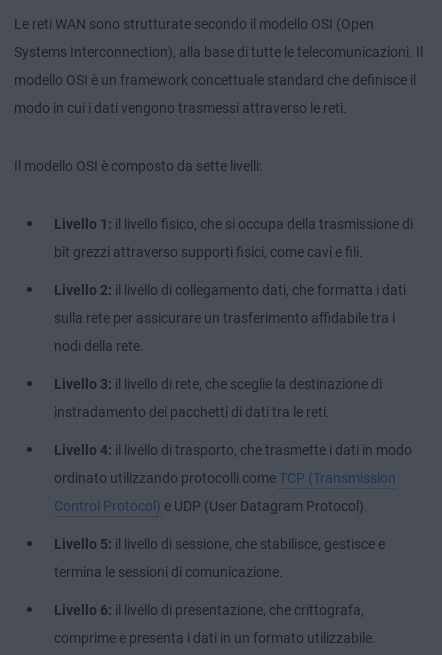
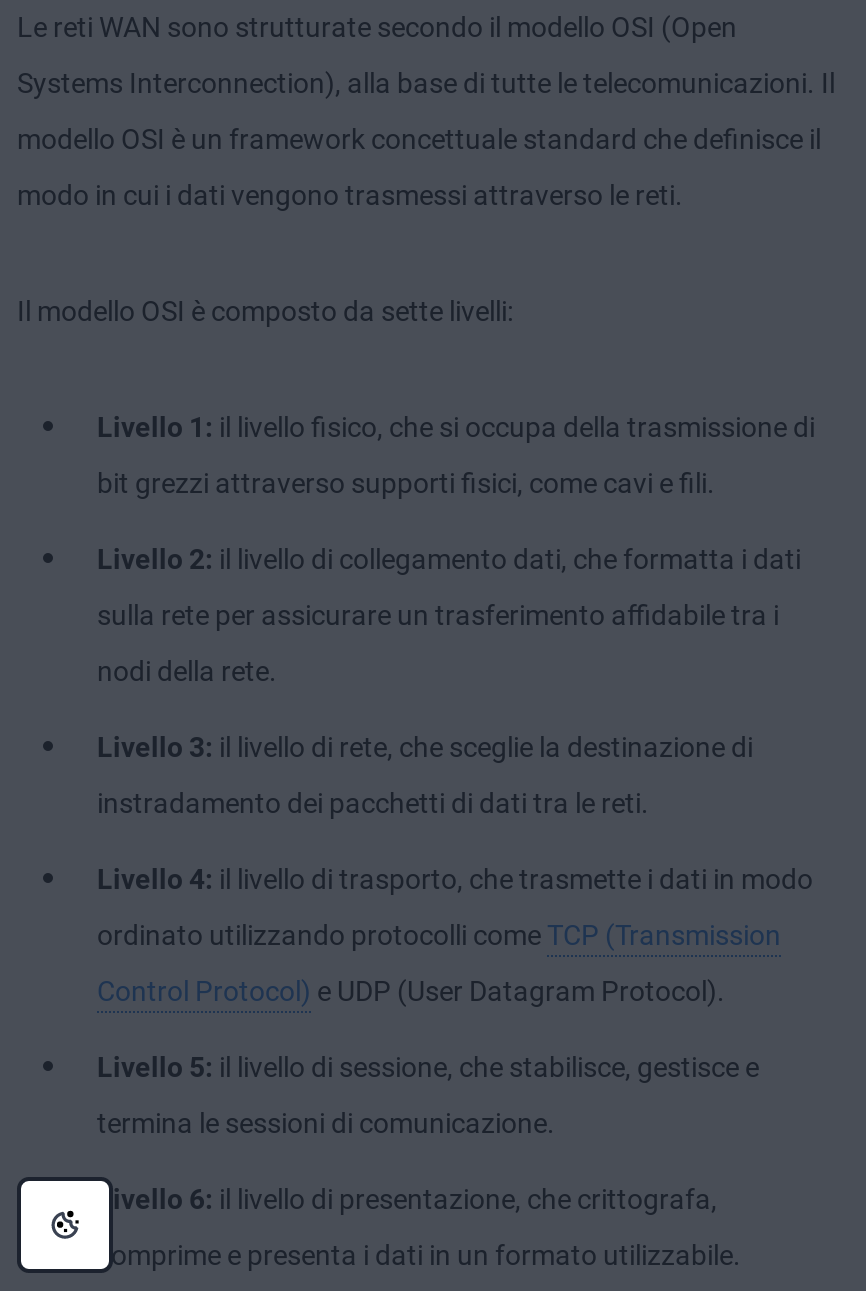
+ [image]
